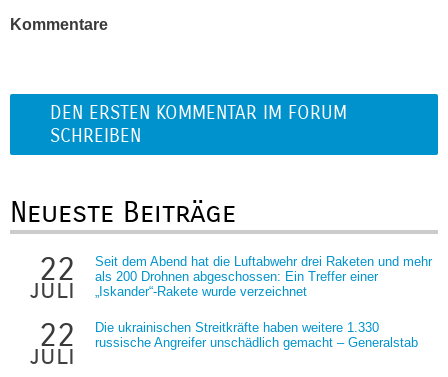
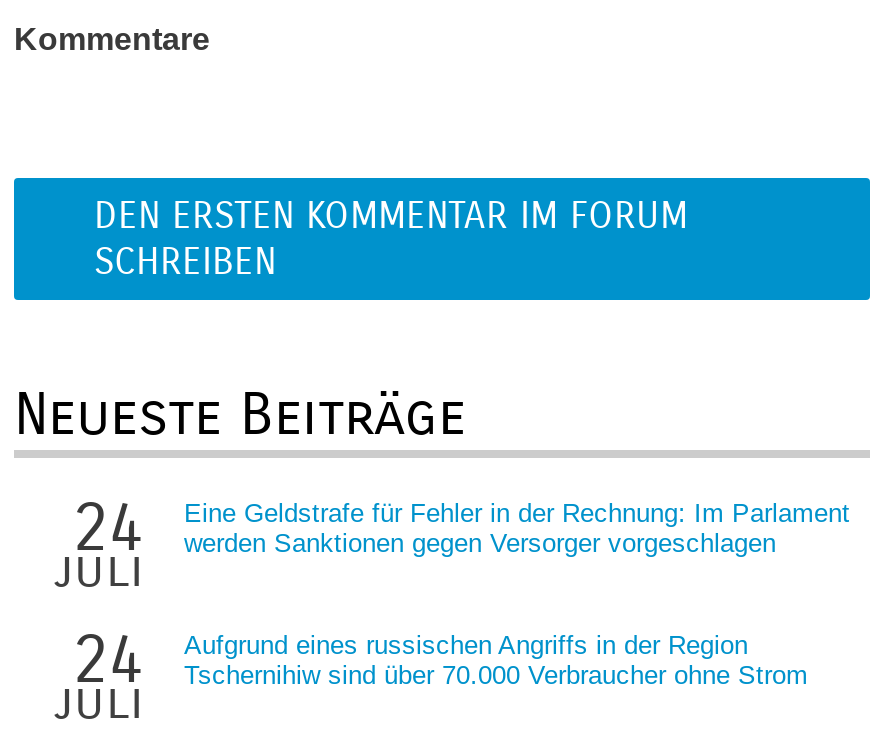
- 22
+ 24

- Seit dem Abend hat die Luftabwehr drei Raketen und mehr
- als 200 Drohnen abgeschossen: Ein Treffer einer
- „Iskander“-Rakete wurde verzeichnet
- 22
+ Eine Geldstrafe für Fehler in der Rechnung: Im Parlament
+ werden Sanktionen gegen Versorger vorgeschlagen
+ 24

- Die ukrainischen Streitkräfte haben weitere 1.330
- russische Angreifer unschädlich gemacht – Generalstab
+ Aufgrund eines russischen Angriffs in der Region
+ Tschernihiw sind über 70.000 Verbraucher ohne Strom
